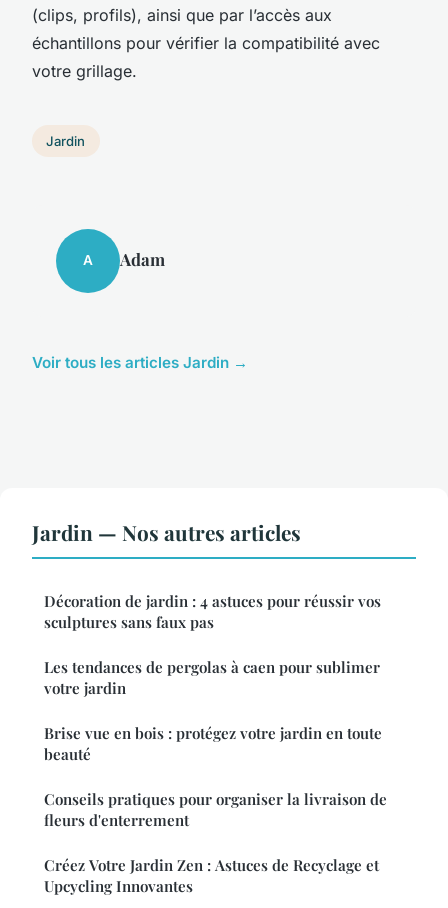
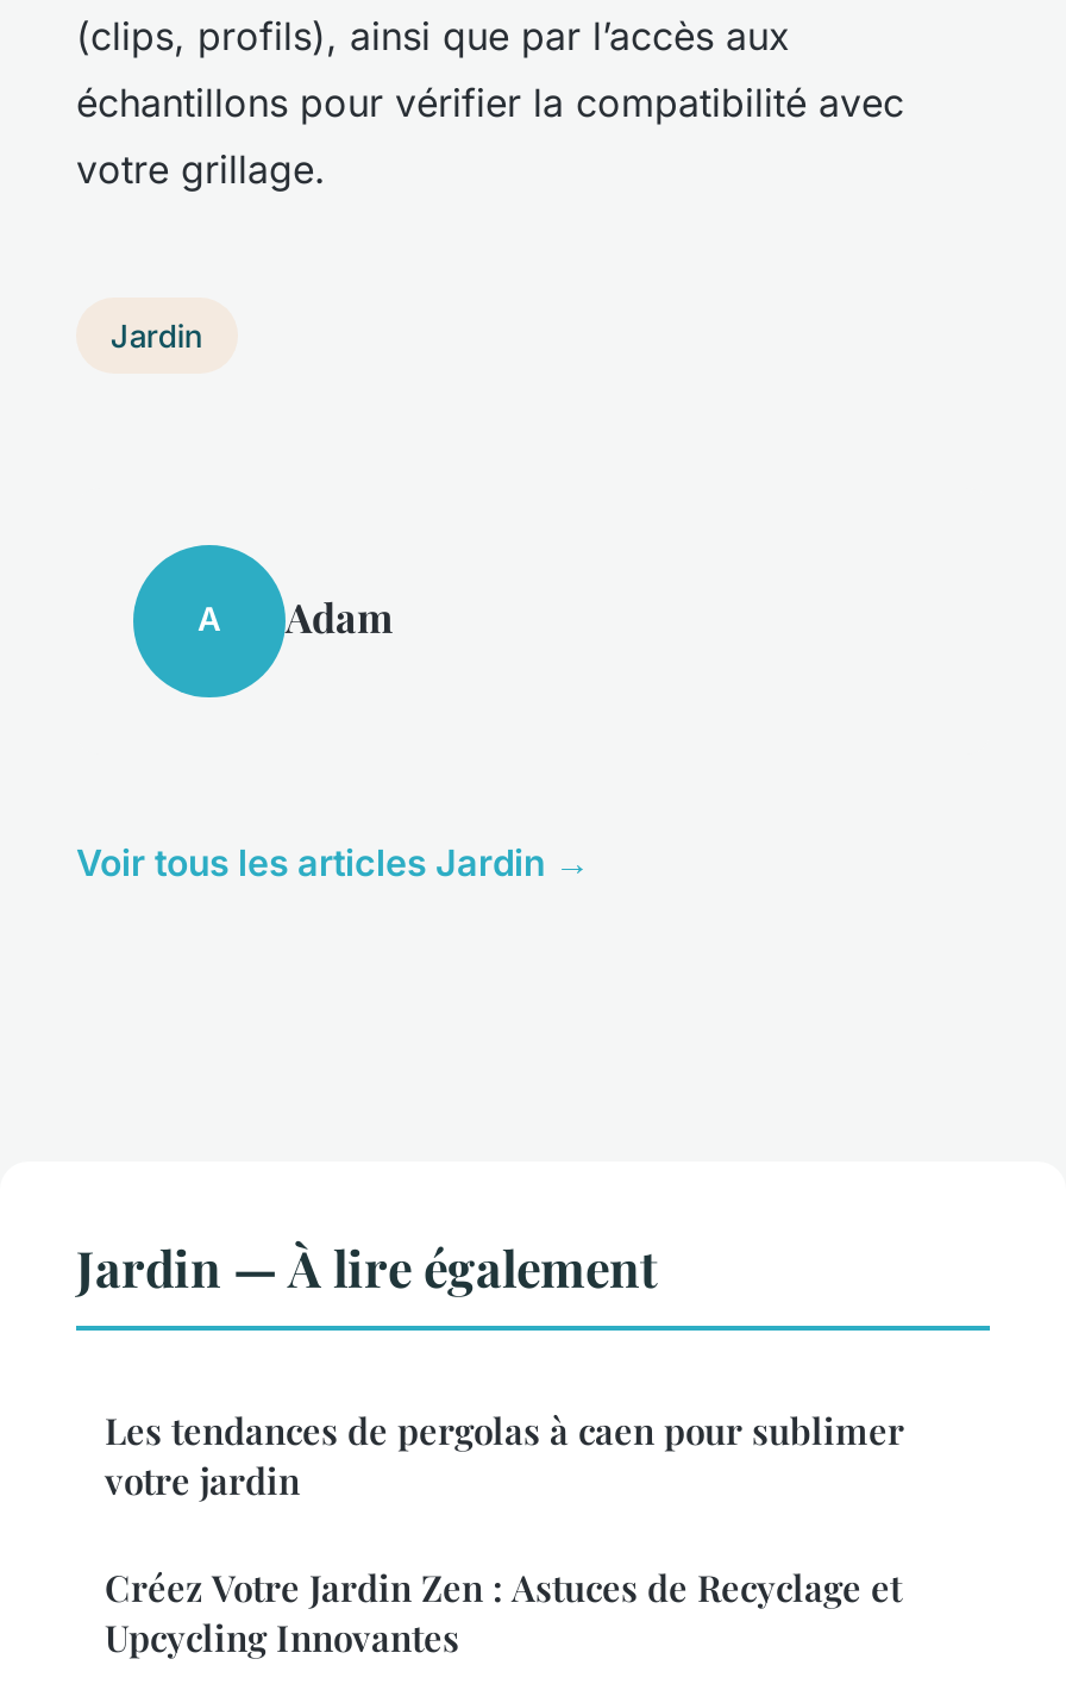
- Jardin — Nos autres articles
- Décoration de jardin : 4 astuces pour réussir vos
- sculptures sans faux pas
+ Jardin — À lire également

- Brise vue en bois : protégez votre jardin en toute
- beauté
- Conseils pratiques pour organiser la livraison de
- fleurs d'enterrement
